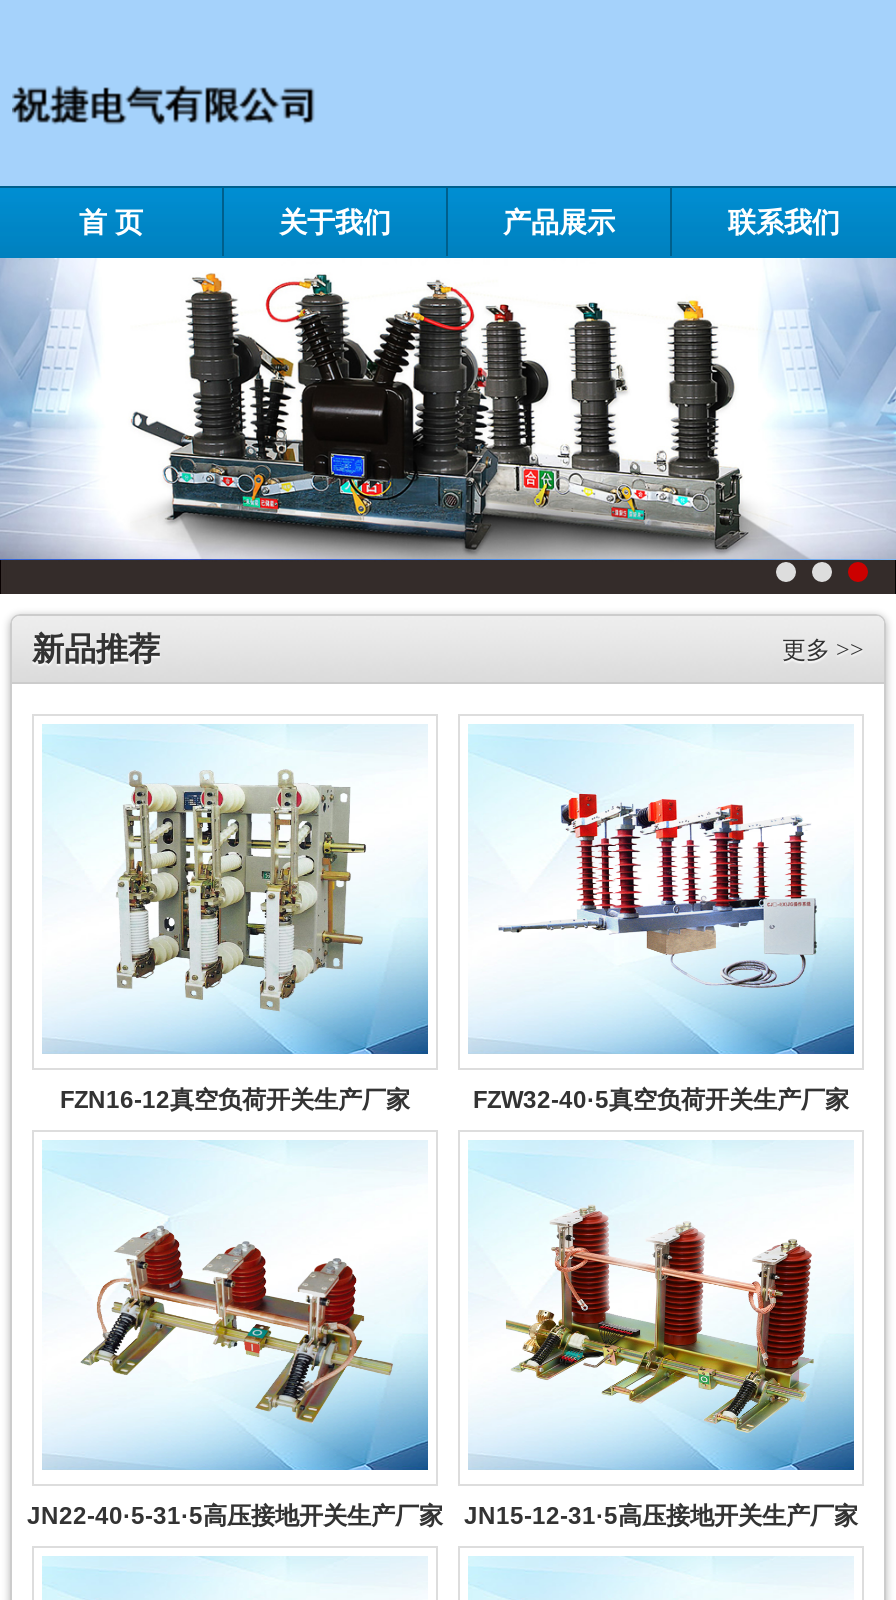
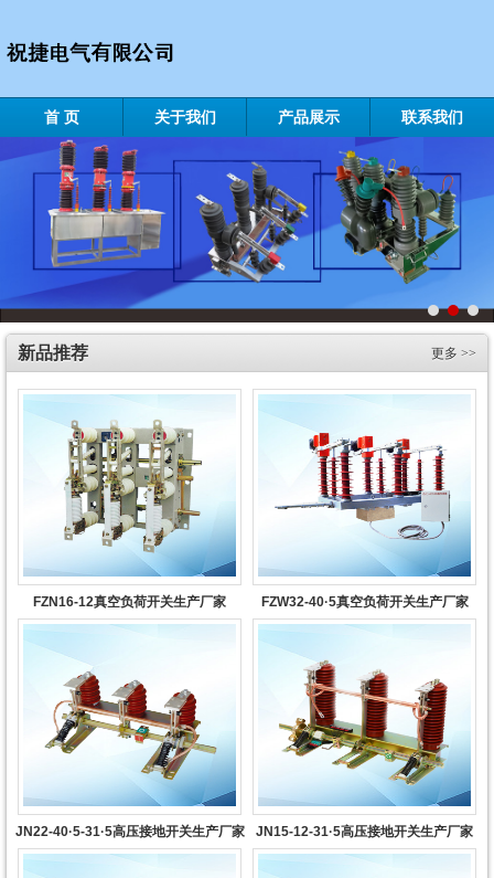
- [image]
+ [image]
